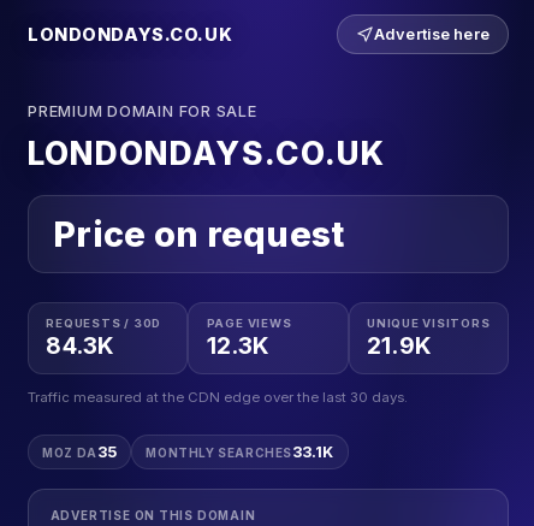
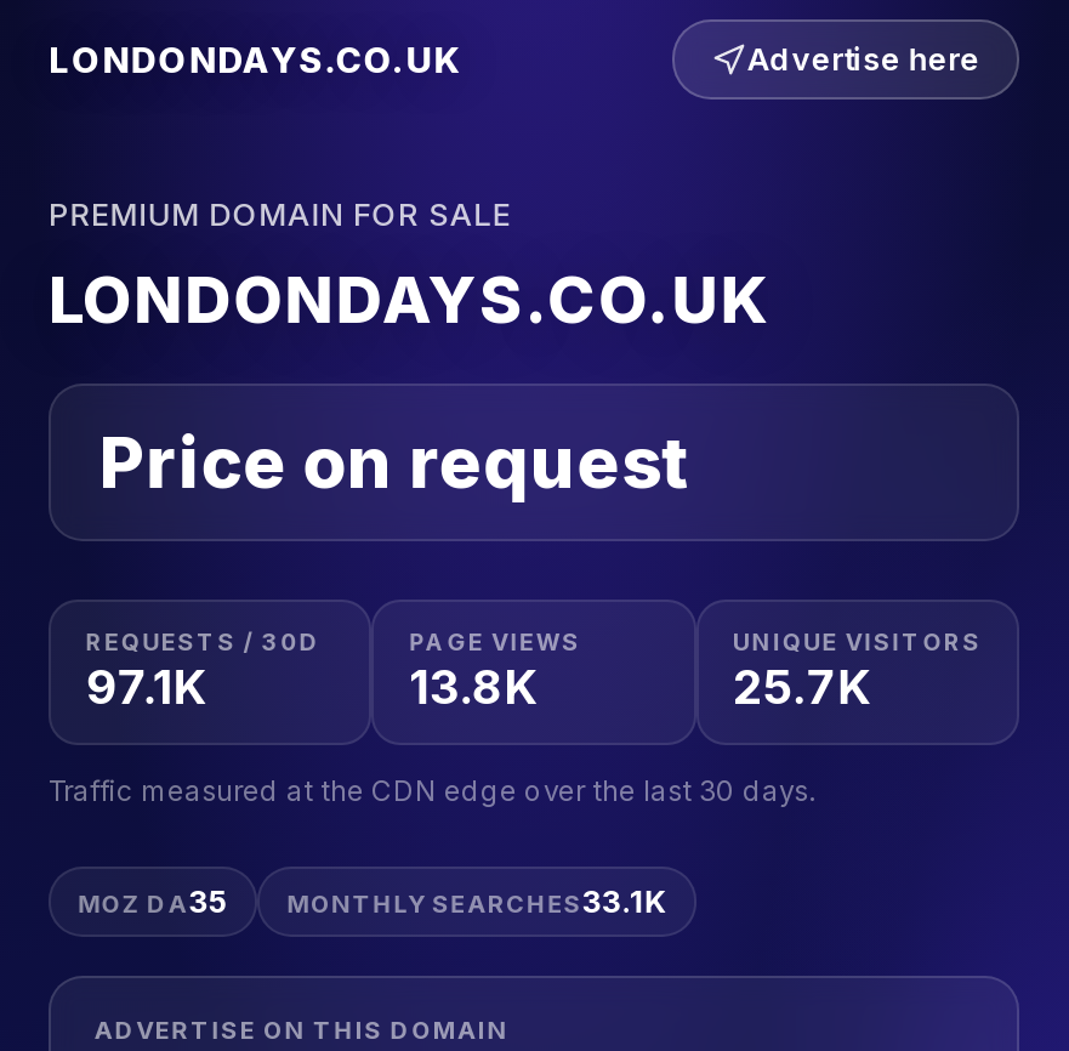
- 84.3K
+ 97.1K

- 12.3K
+ 13.8K

- 21.9K
+ 25.7K
